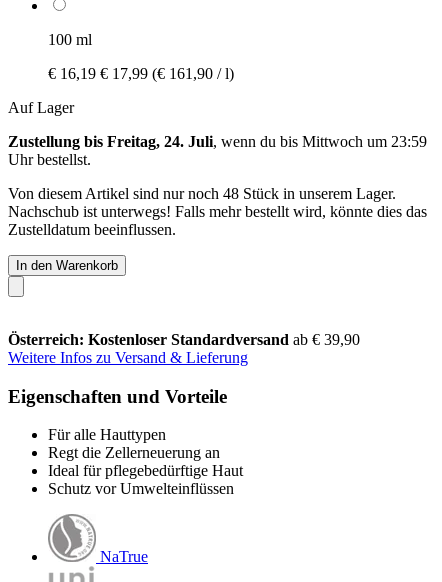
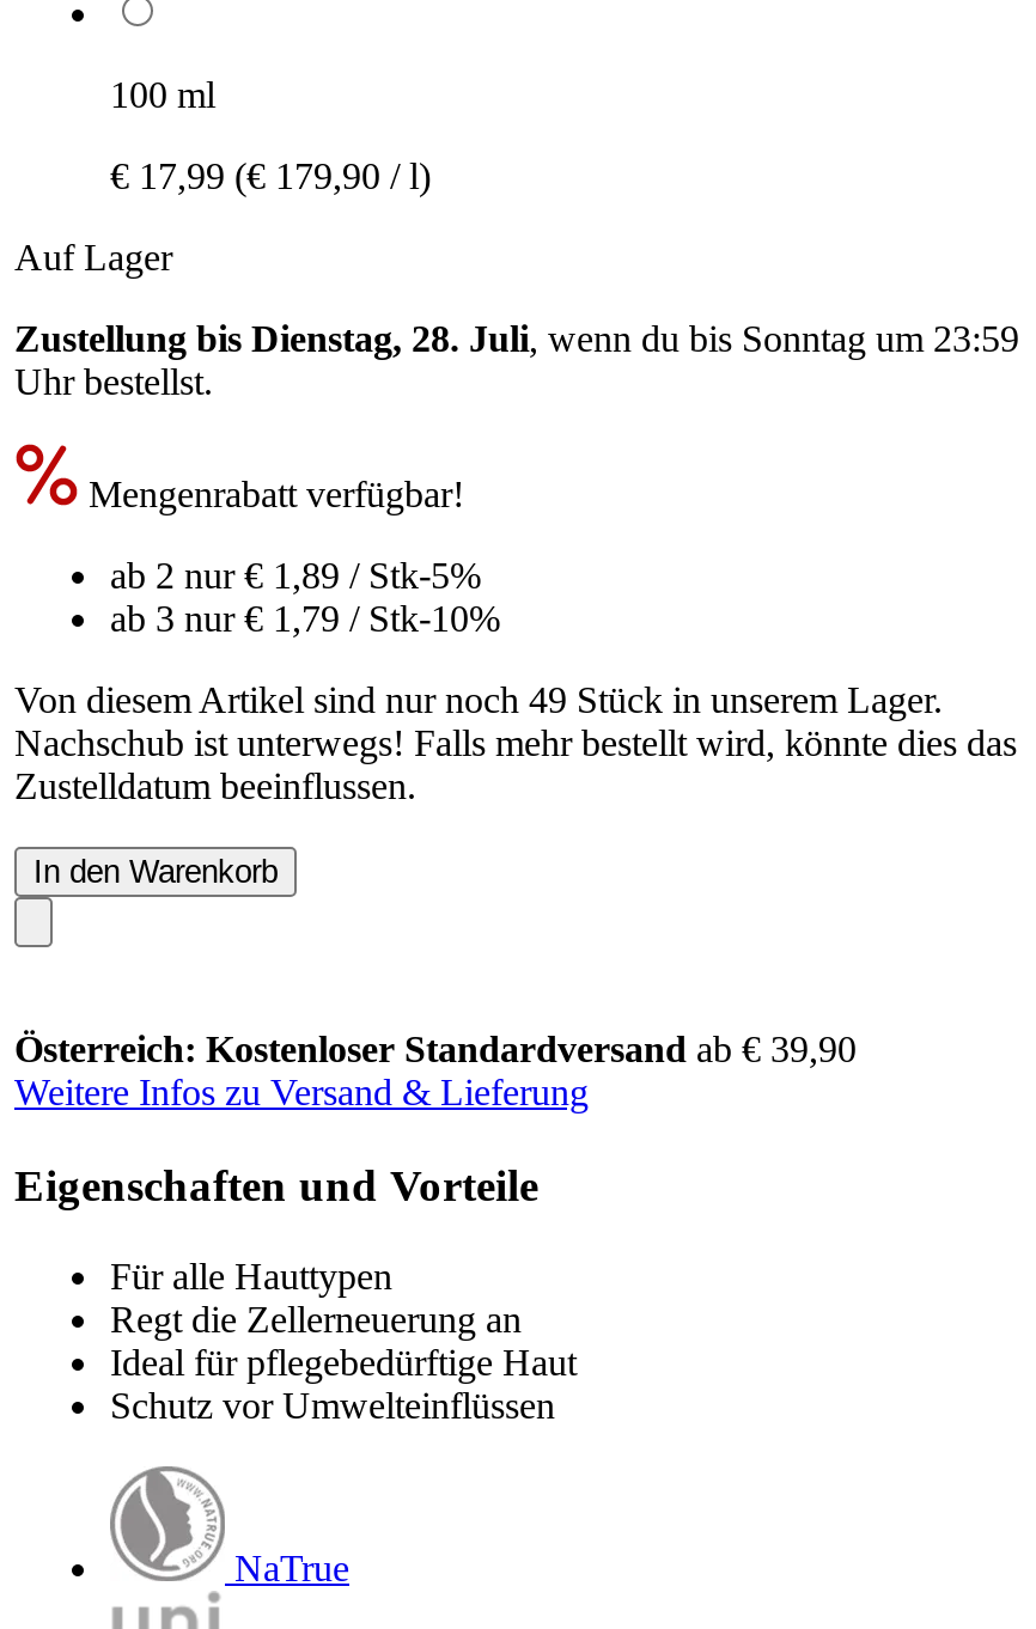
- € 16,19 € 17,99 (€ 161,90 / l)
+ € 17,99 (€ 179,90 / l)

- Zustellung bis Freitag, 24. Juli, wenn du bis Mittwoch um 23:59
+ Zustellung bis Dienstag, 28. Juli, wenn du bis Sonntag um 23:59

- Von diesem Artikel sind nur noch 48 Stück in unserem Lager.
+ Mengenrabatt verfügbar!
+ ab 2 nur € 1,89 / Stk-5%
+ ab 3 nur € 1,79 / Stk-10%
+ Von diesem Artikel sind nur noch 49 Stück in unserem Lager.
